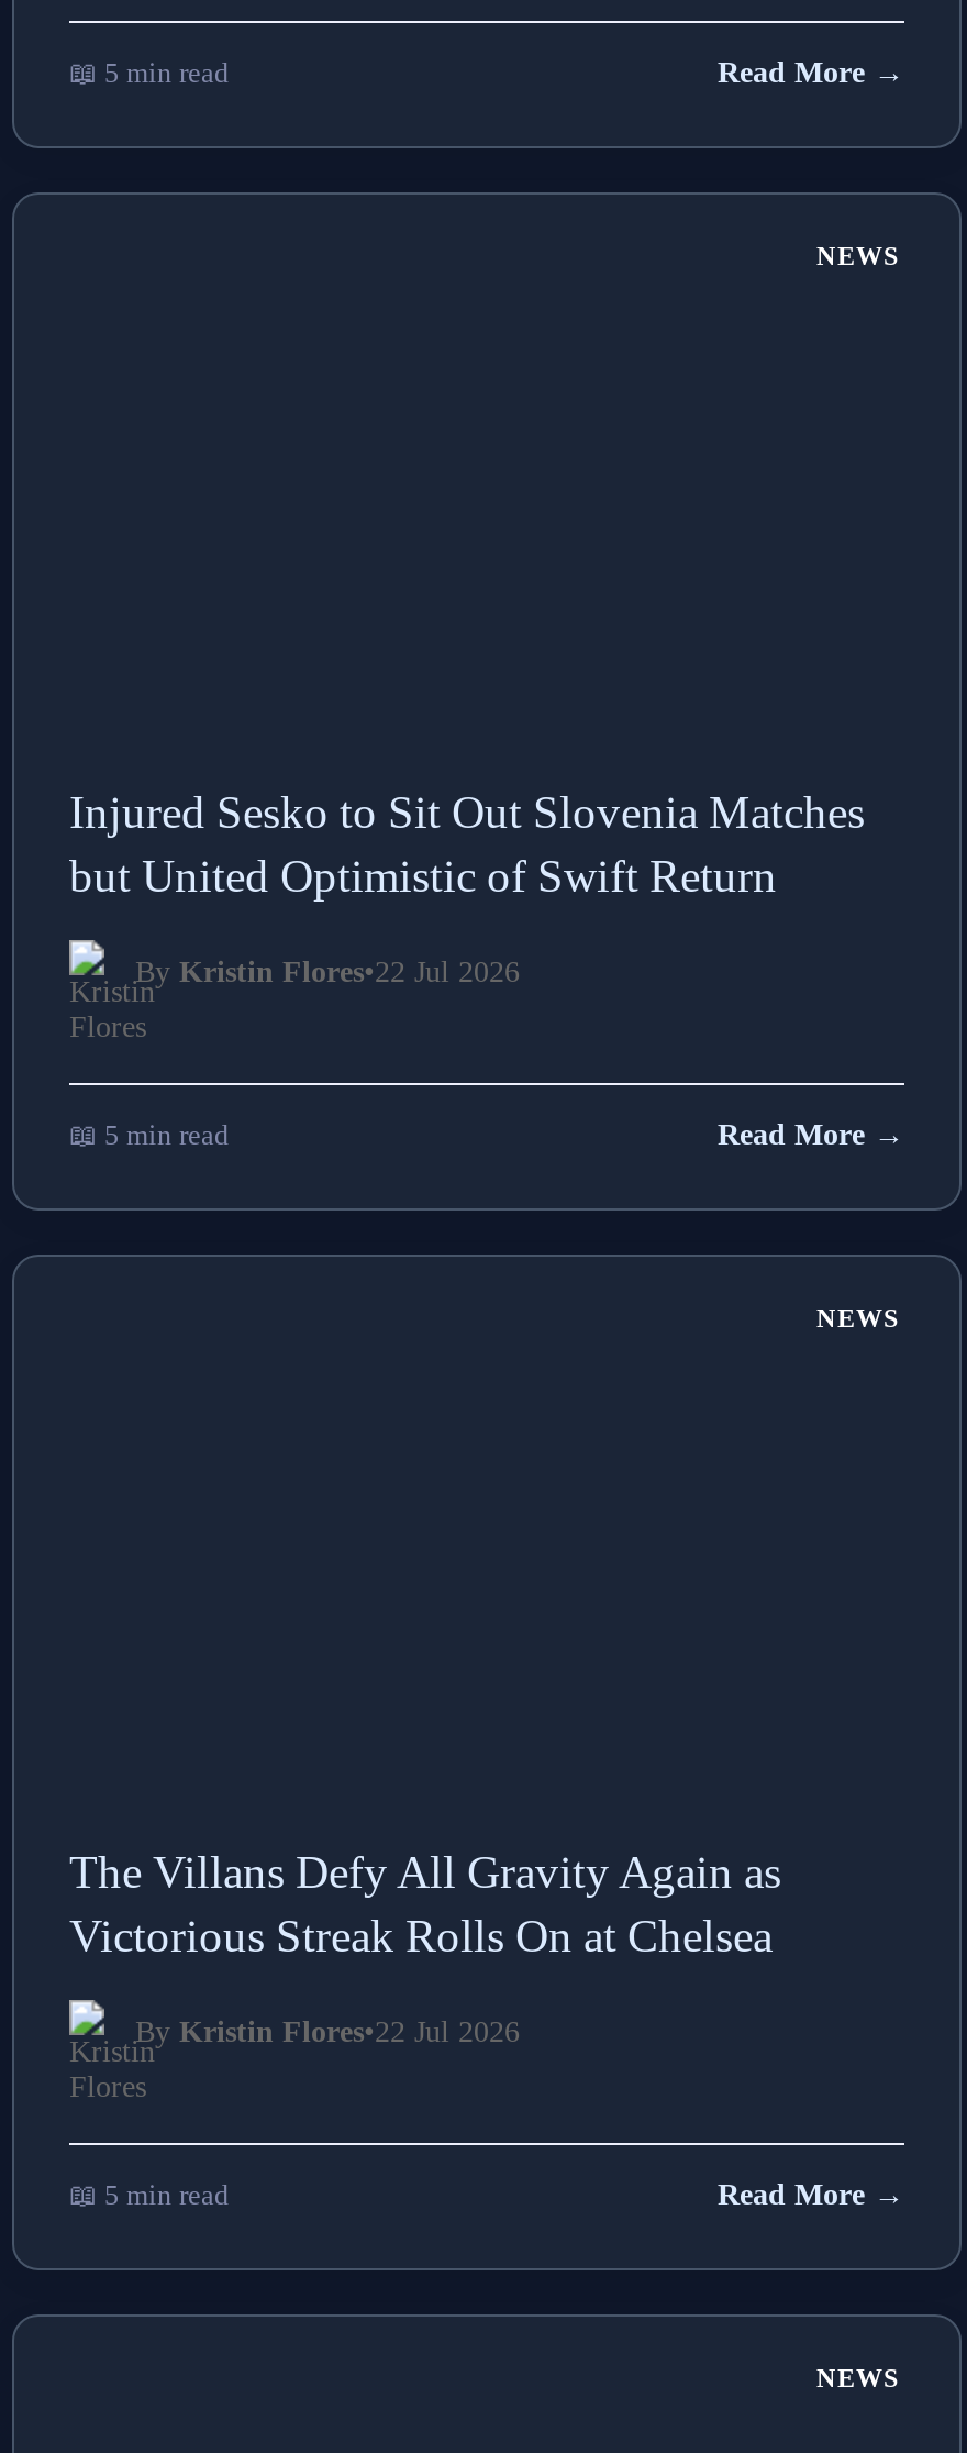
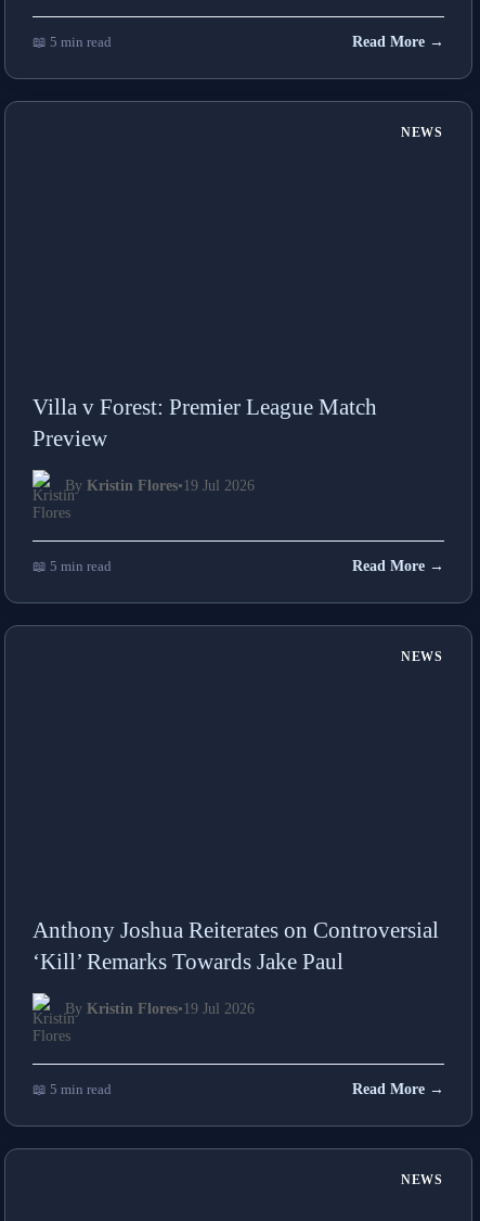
- Injured Sesko to Sit Out Slovenia Matches
- but United Optimistic of Swift Return
+ Villa v Forest: Premier League Match
+ Preview

- By Kristin Flores•22 Jul 2026
+ By Kristin Flores•19 Jul 2026

- The Villans Defy All Gravity Again as
- Victorious Streak Rolls On at Chelsea
+ Anthony Joshua Reiterates on Controversial
+ ‘Kill’ Remarks Towards Jake Paul

- By Kristin Flores•22 Jul 2026
+ By Kristin Flores•19 Jul 2026
